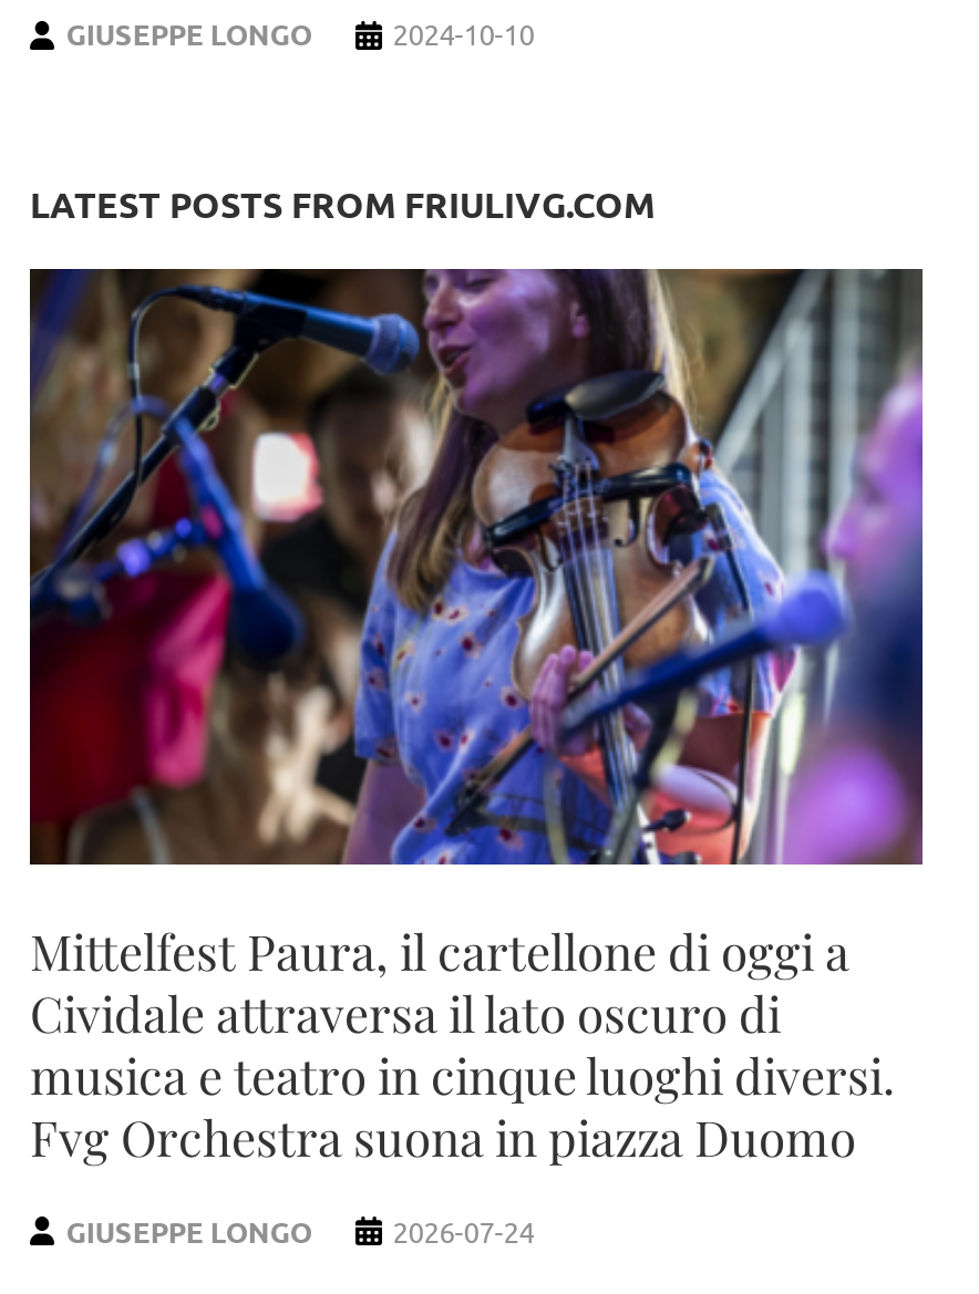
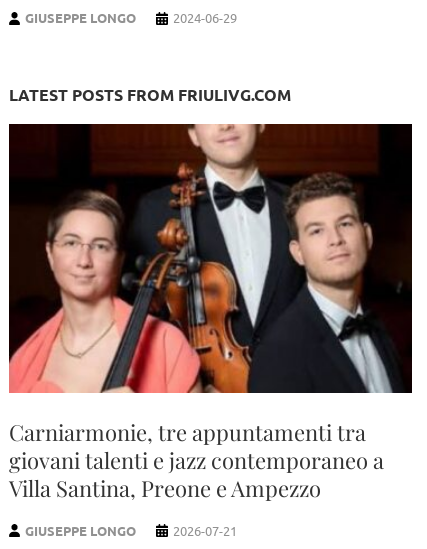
- 2024-10-10
+ 2024-06-29

- [image]
- Mittelfest Paura, il cartellone di oggi a
- Cividale attraversa il lato oscuro di
- musica e teatro in cinque luoghi diversi.
- Fvg Orchestra suona in piazza Duomo
+ [image]
+ Carniarmonie, tre appuntamenti tra
+ giovani talenti e jazz contemporaneo a
+ Villa Santina, Preone e Ampezzo

- 2026-07-24
+ 2026-07-21
